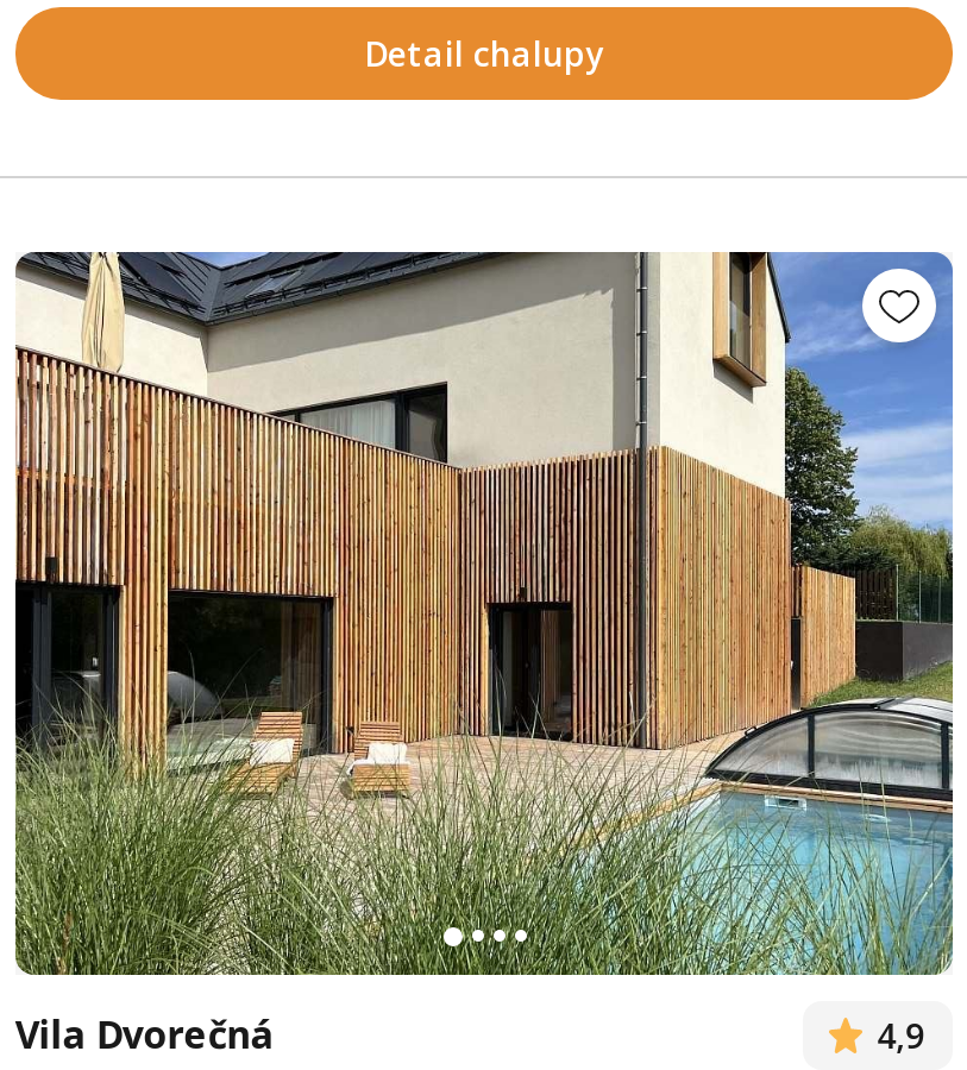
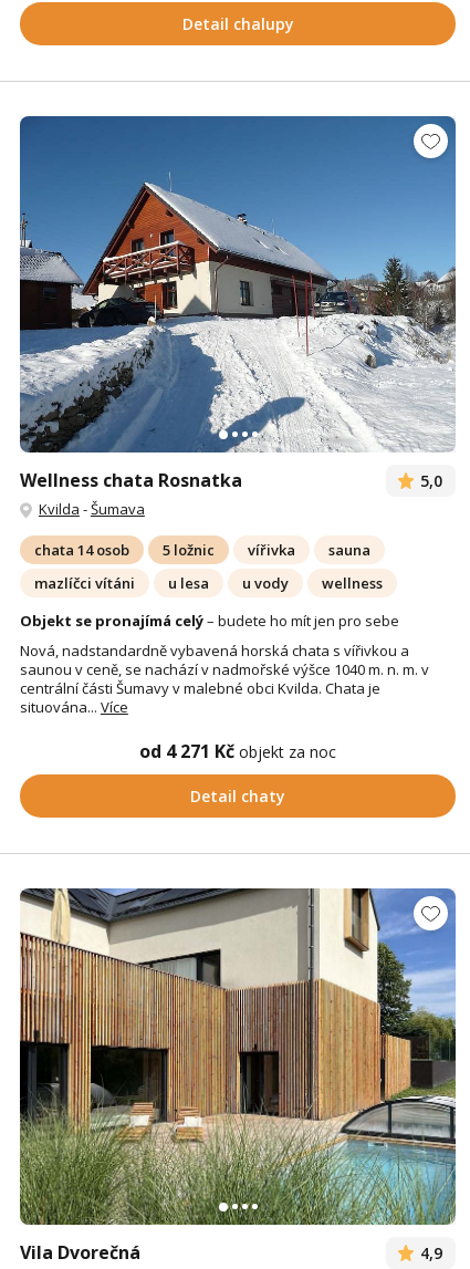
+ [image]
+ Wellness chata Rosnatka
+ 5,0
+ Kvilda - Šumava
+ chata 14 osob
+ 5 ložnic
+ vířivka
+ sauna
+ mazlíčci vítáni
+ u lesa
+ u vody
+ wellness
+ Objekt se pronajímá celý– budete ho mít jen pro sebe
+ Nová, nadstandardně vybavená horská chata s vířivkou a
+ saunou v ceně, se nachází v nadmořské výšce 1040 m. n. m. v
+ centrální části Šumavy v malebné obci Kvilda. Chata je
+ situována... Více
+ od 4 271 Kč objekt za noc
+ Detail chaty
